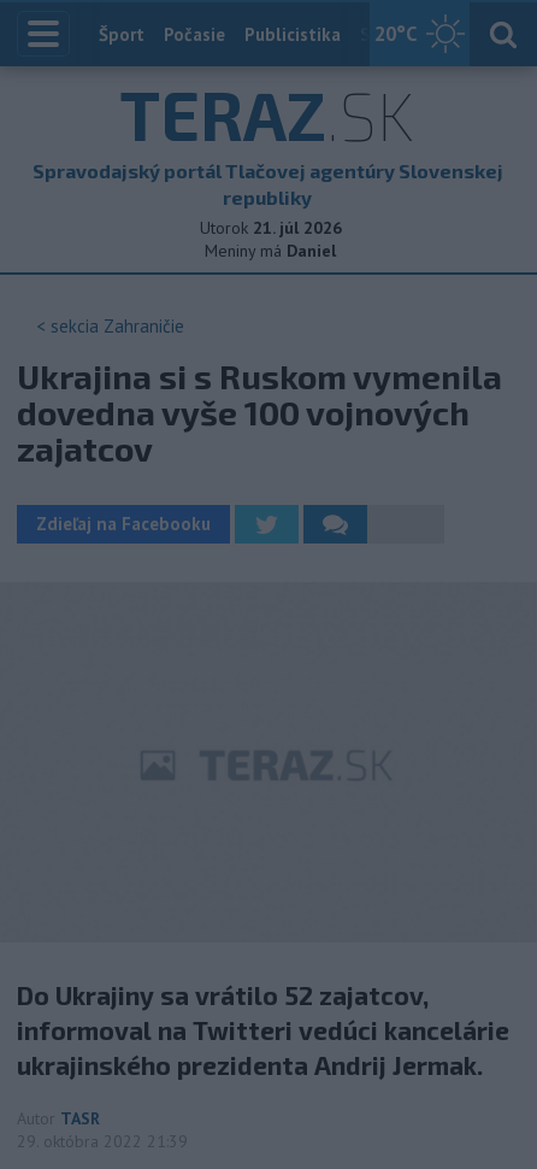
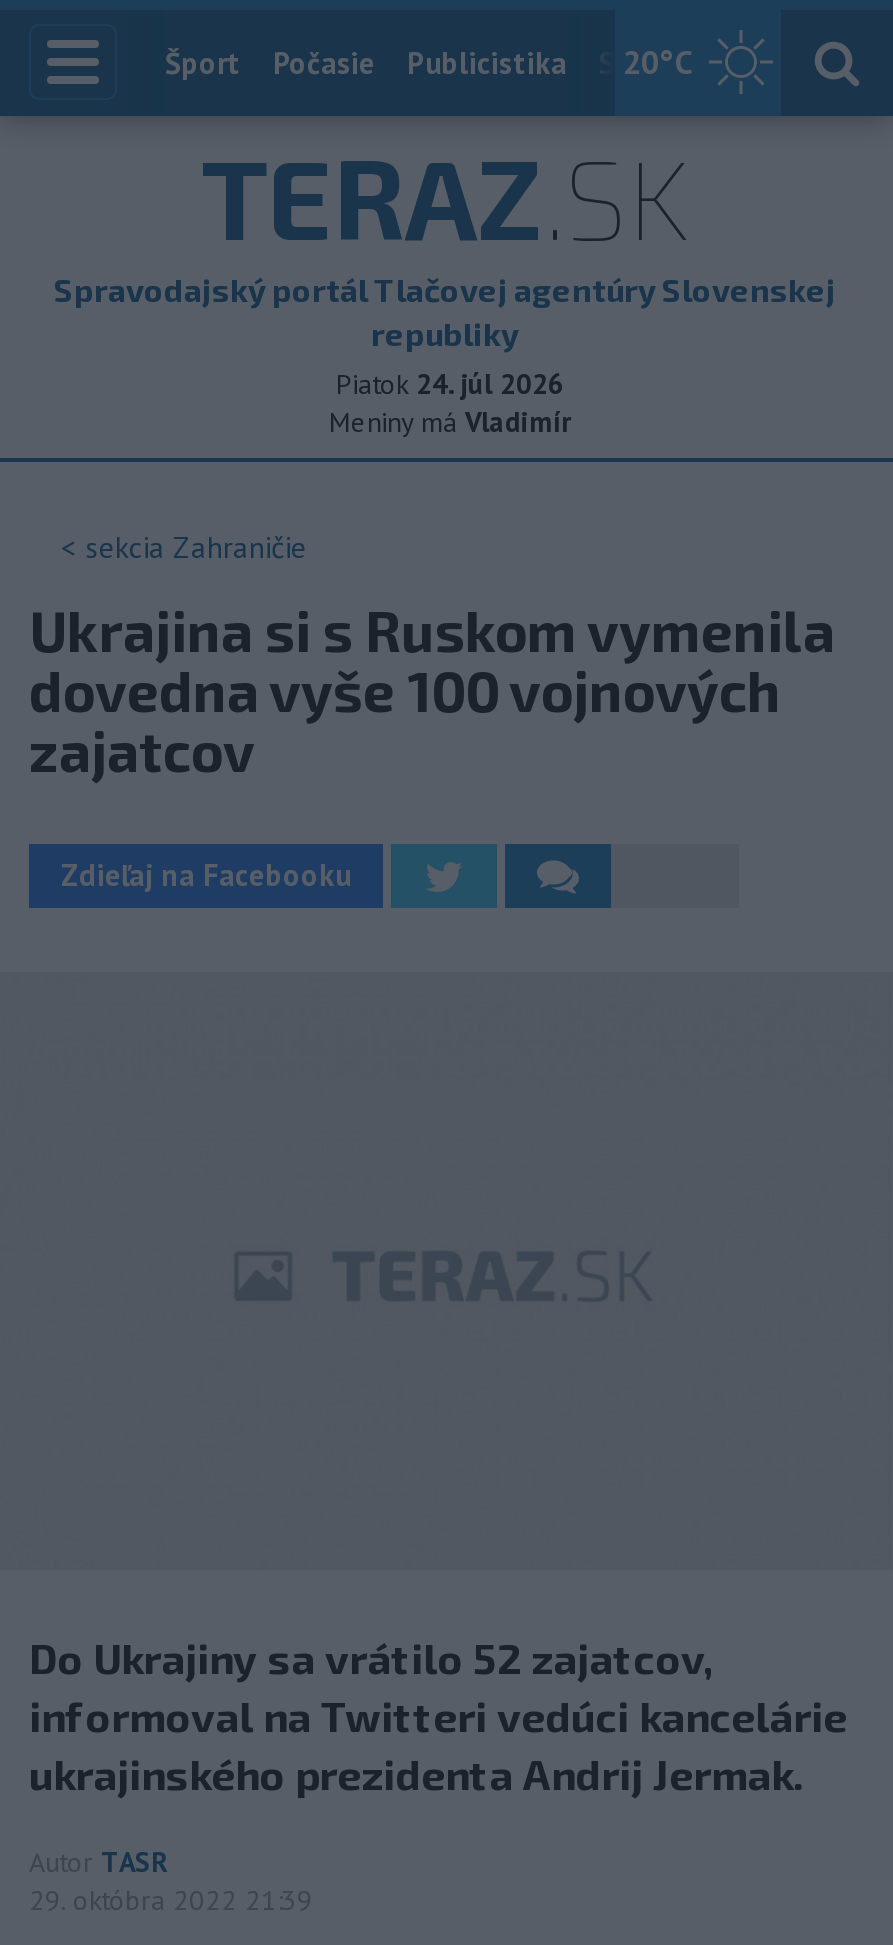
- Utorok 21. júl 2026
+ Piatok 24. júl 2026

- Meniny má Daniel
+ Meniny má Vladimír
